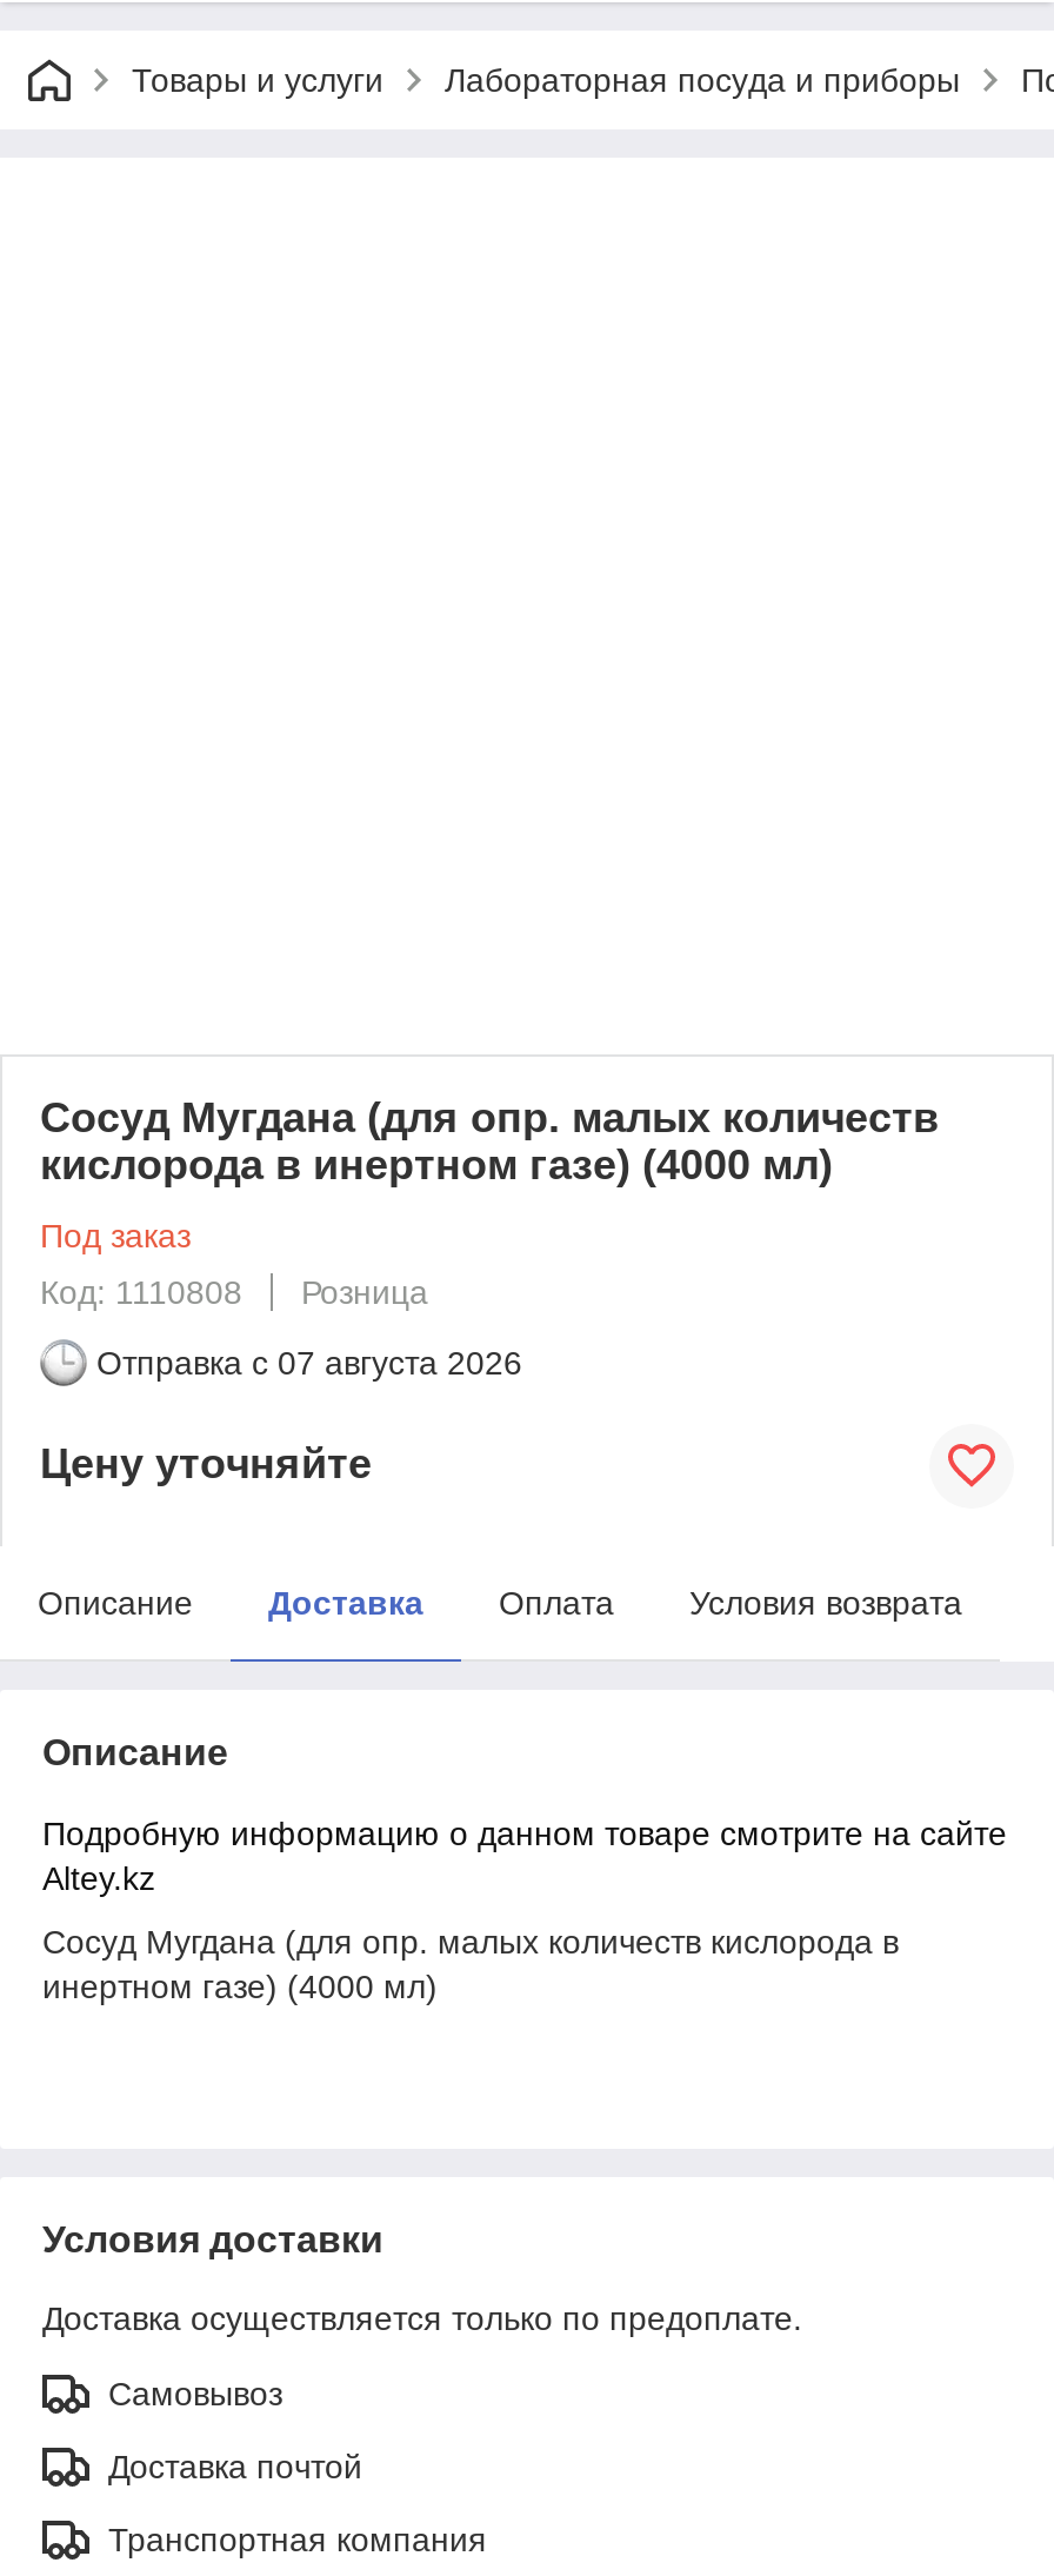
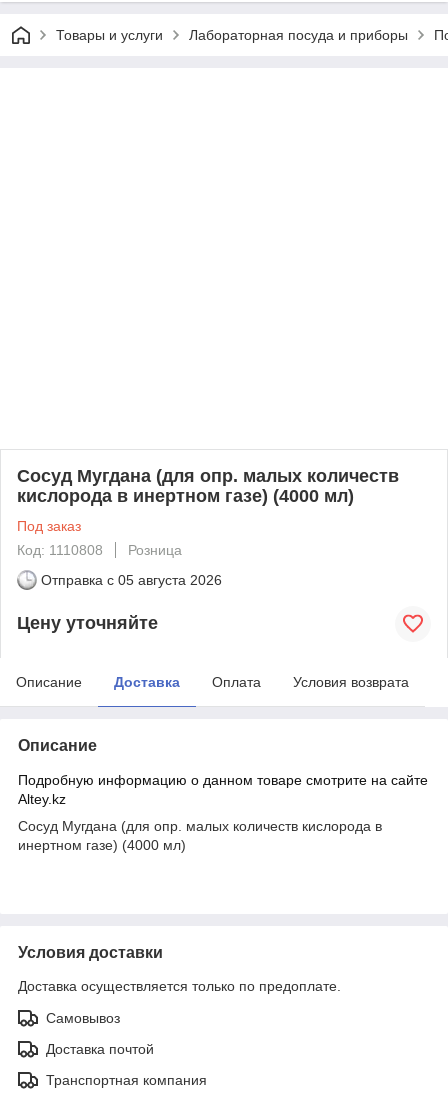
- Отправка с 07 августа 2026
+ Отправка с 05 августа 2026
